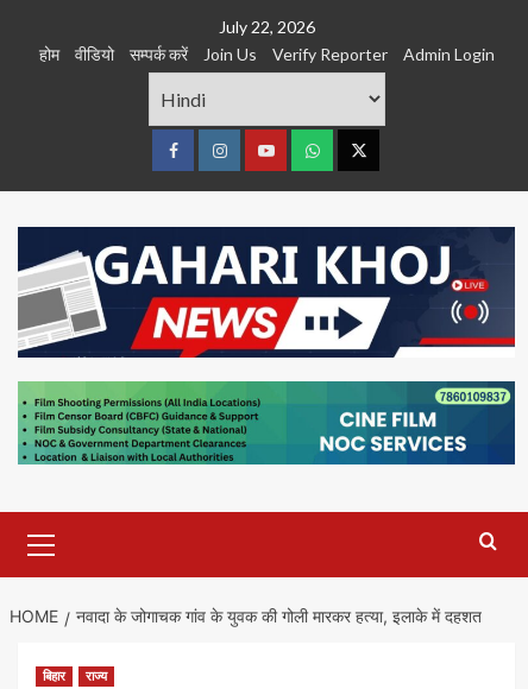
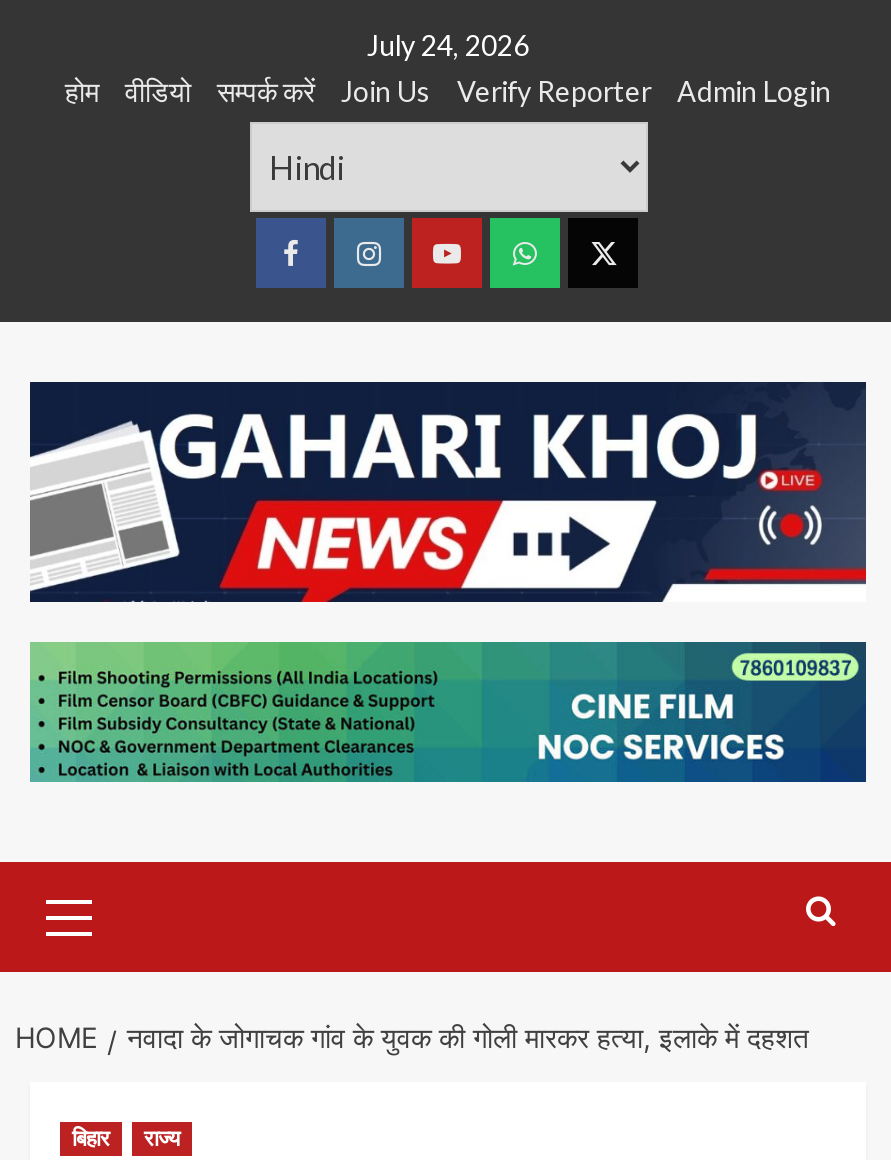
- July 22, 2026
+ July 24, 2026
